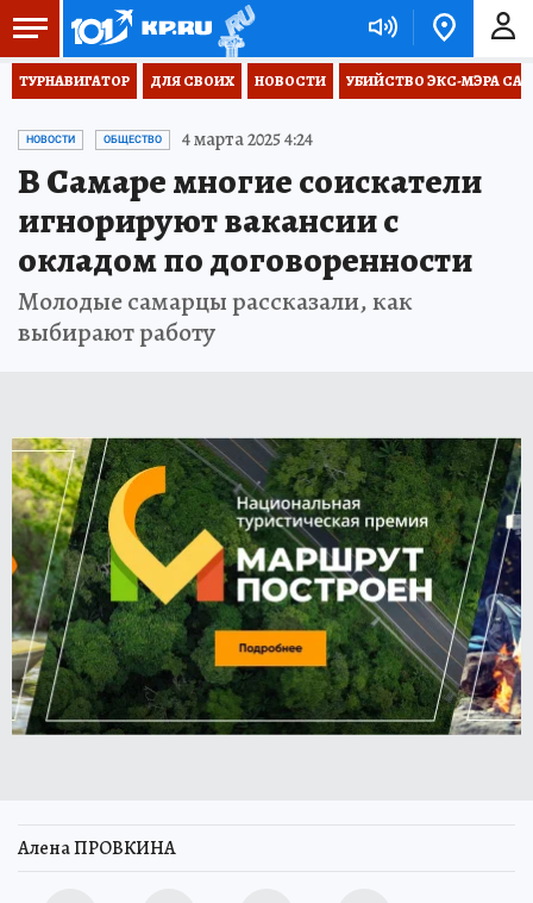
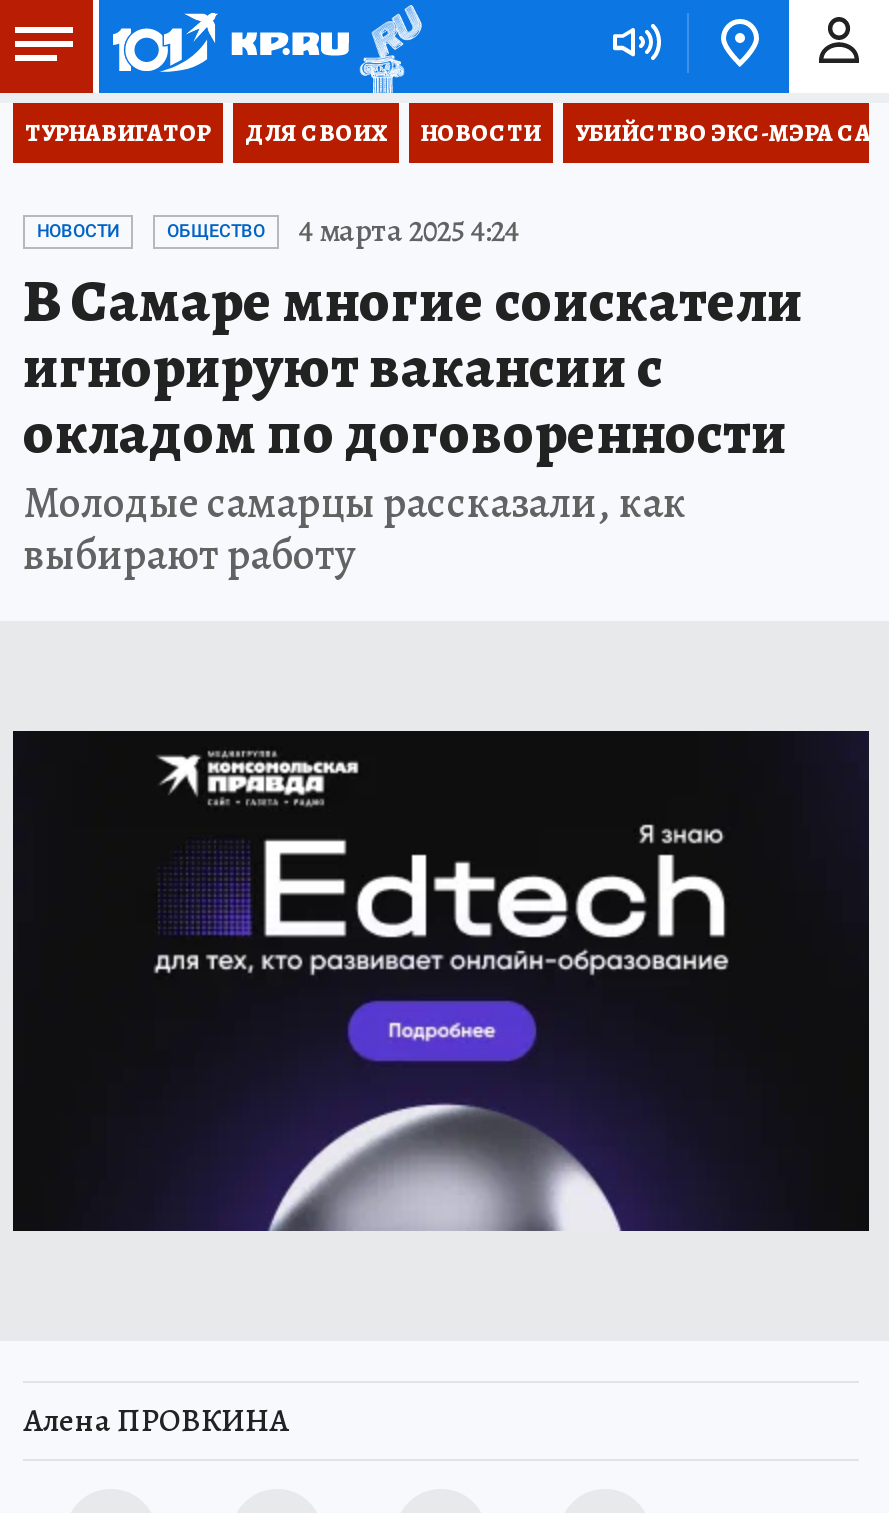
- [image]
+ [image]
